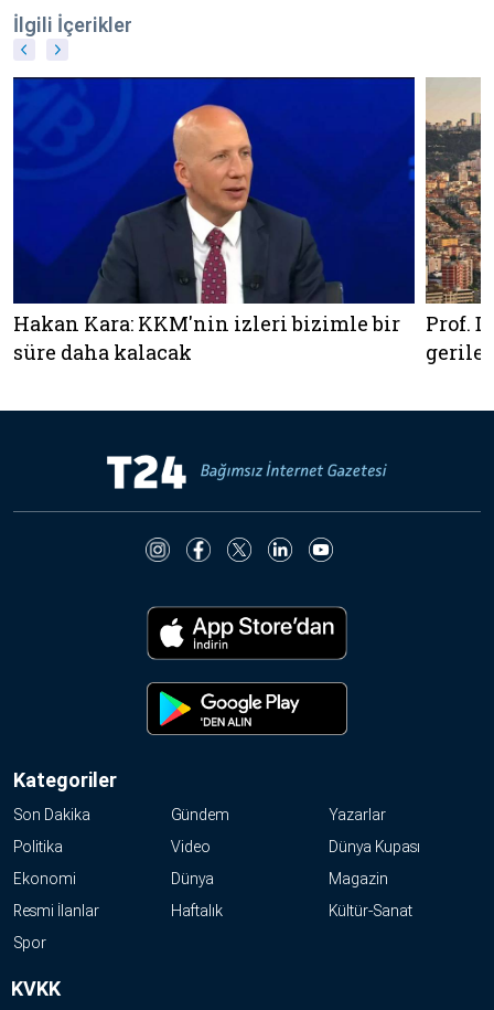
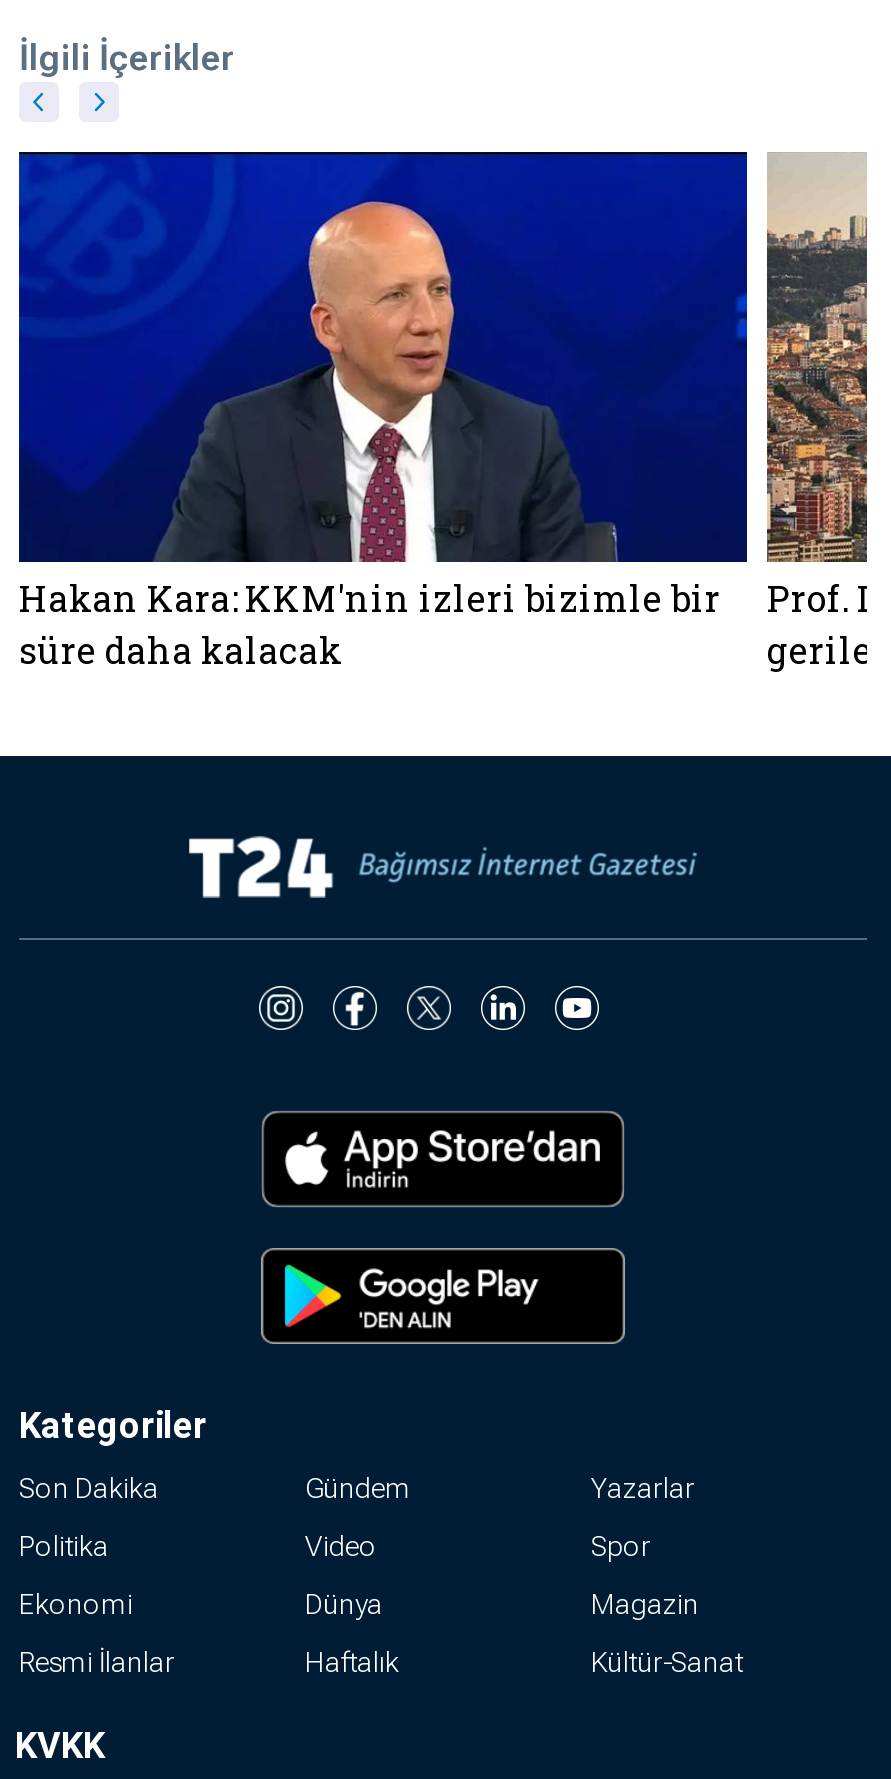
- Dünya Kupası

moved up: Spor
